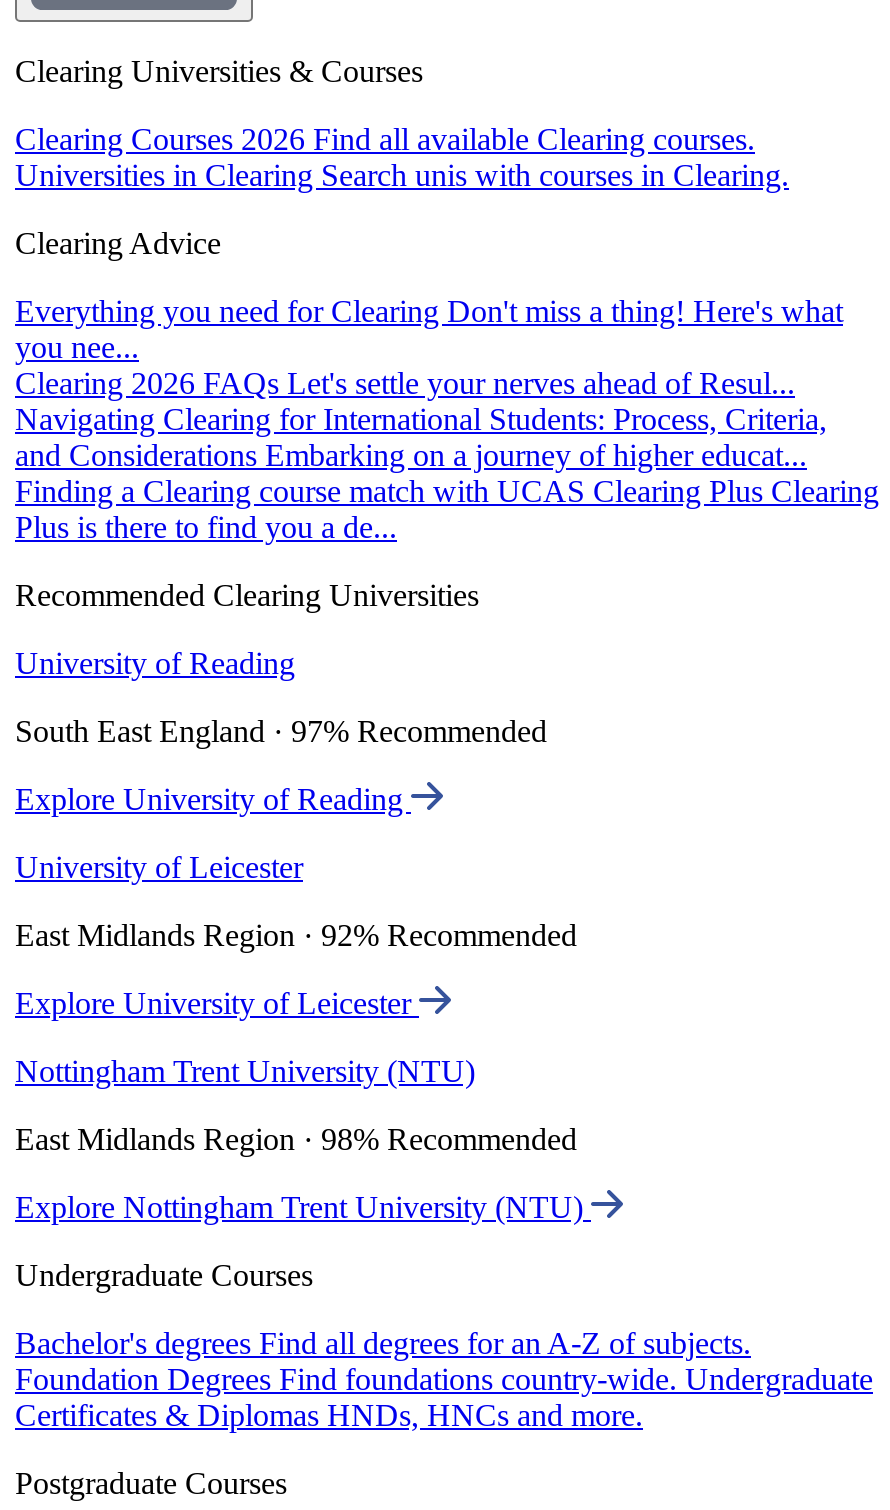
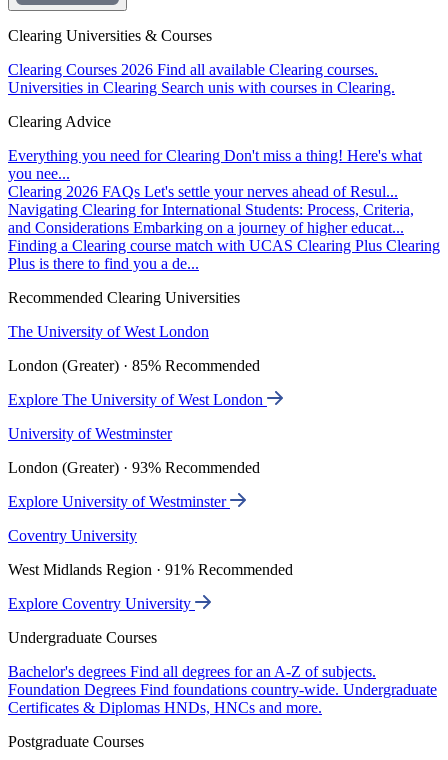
- University of Reading
+ The University of West London

- South East England · 97% Recommended
+ London (Greater) · 85% Recommended

- Explore University of Reading
+ Explore The University of West London

- University of Leicester
+ University of Westminster

- East Midlands Region · 92% Recommended
+ London (Greater) · 93% Recommended

- Explore University of Leicester
+ Explore University of Westminster

- Nottingham Trent University (NTU)
+ Coventry University

- East Midlands Region · 98% Recommended
+ West Midlands Region · 91% Recommended

- Explore Nottingham Trent University (NTU)
+ Explore Coventry University
